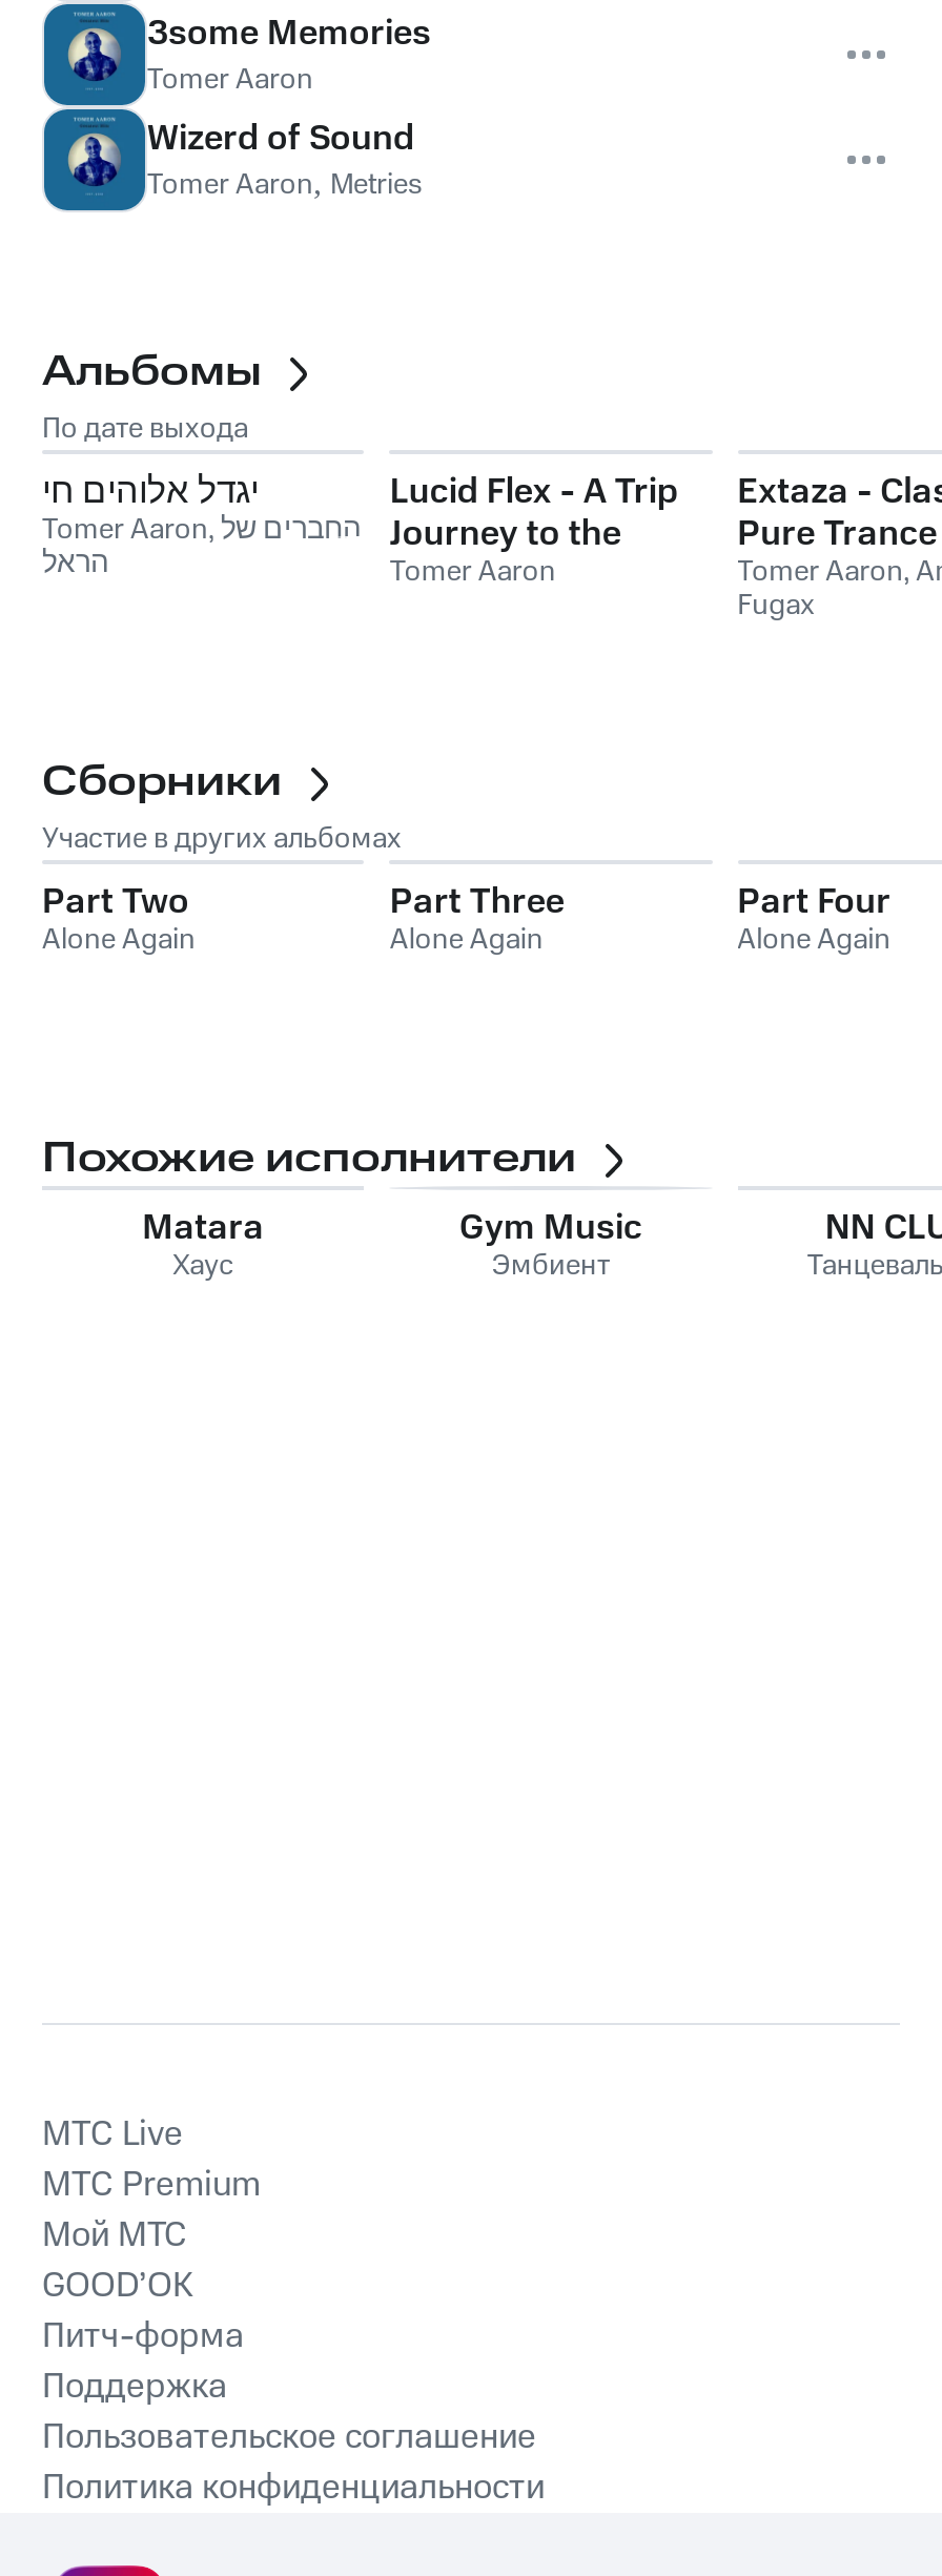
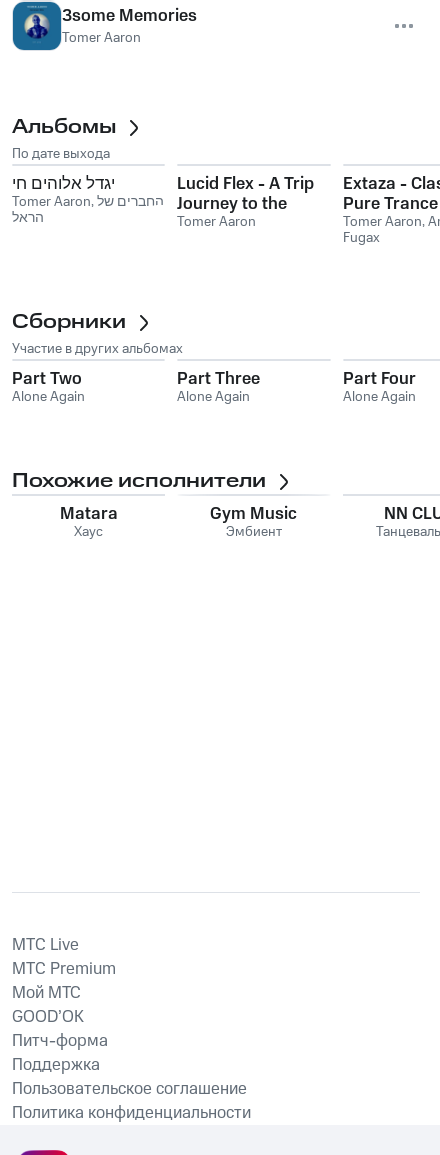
- Wizerd of Sound
- Tomer Aaron, Metries
